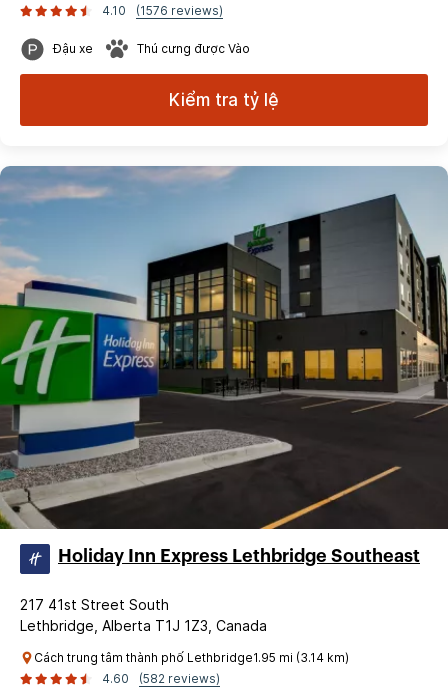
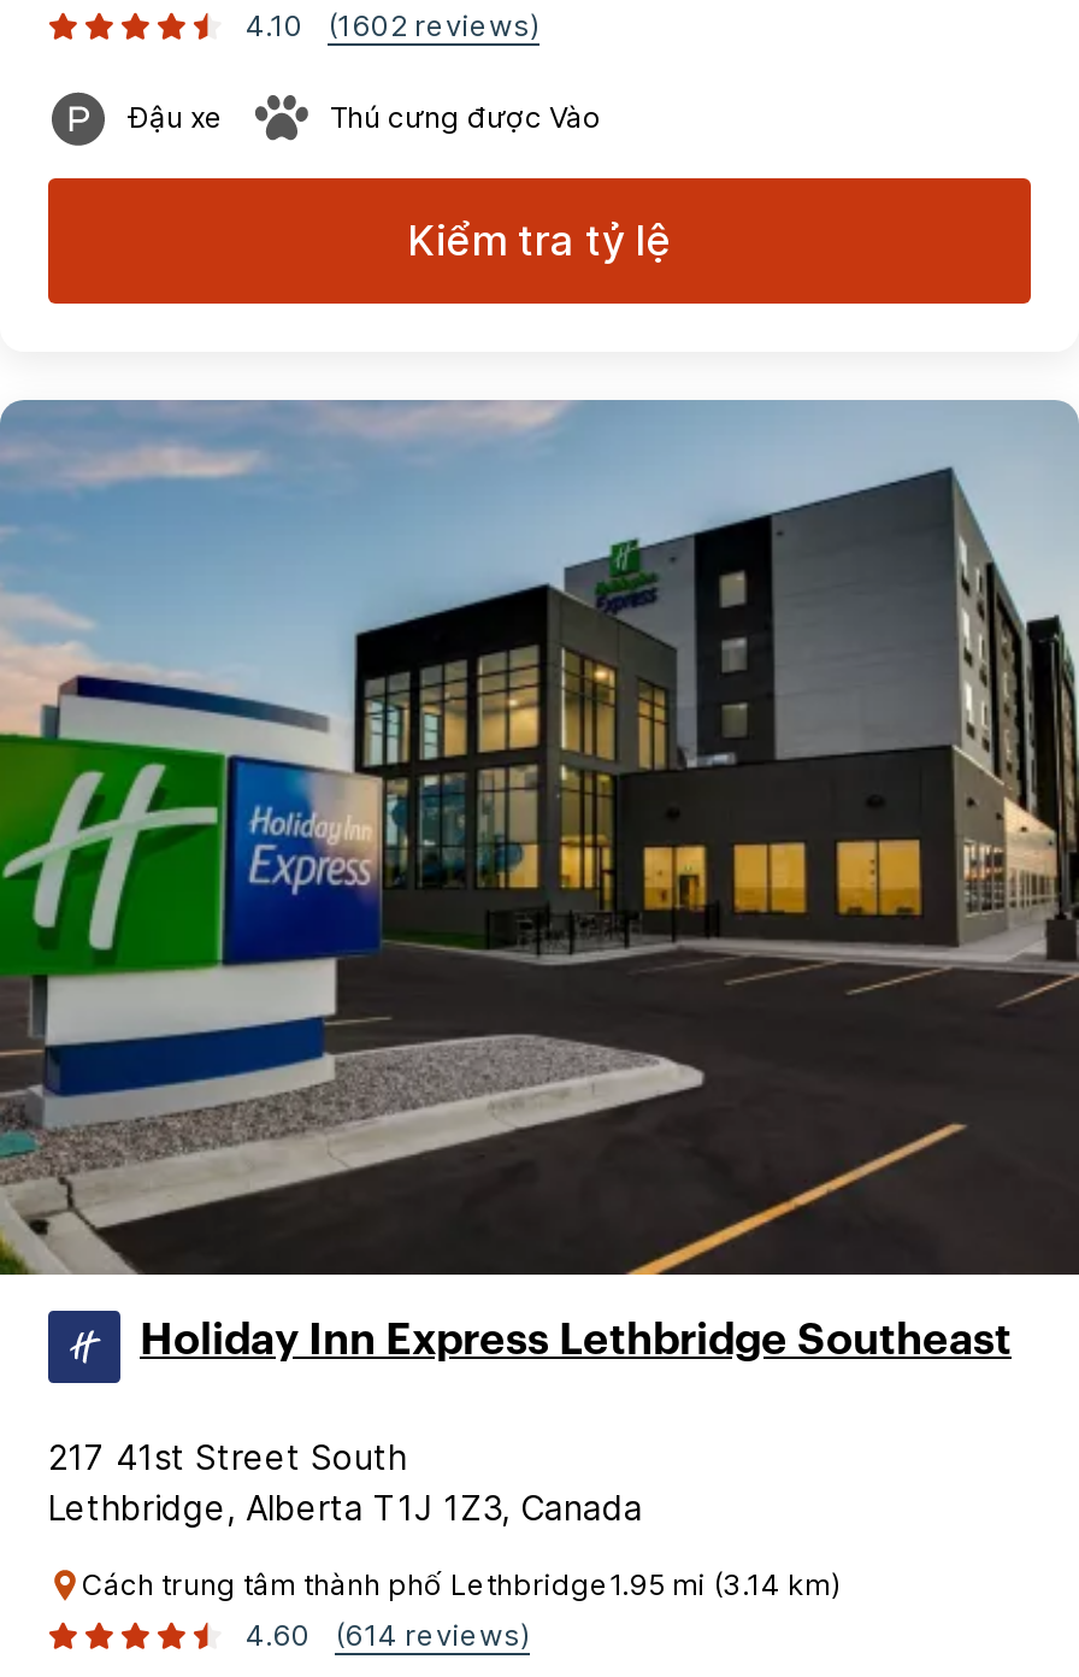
- 4.10 (1576 reviews)
+ 4.10 (1602 reviews)

- 4.60 (582 reviews)
+ 4.60 (614 reviews)
